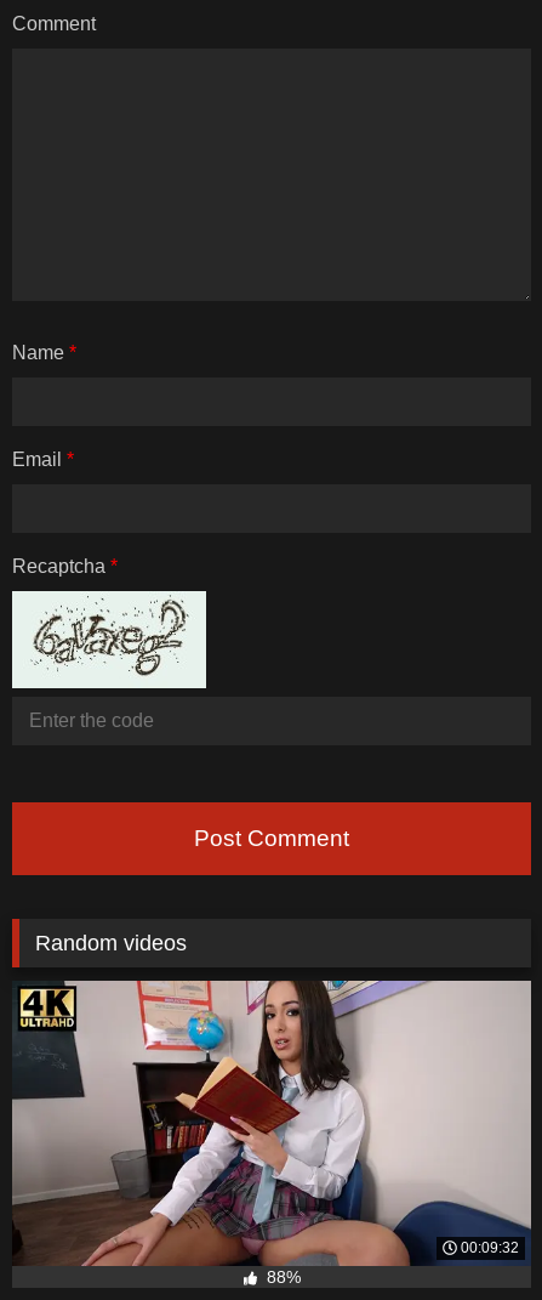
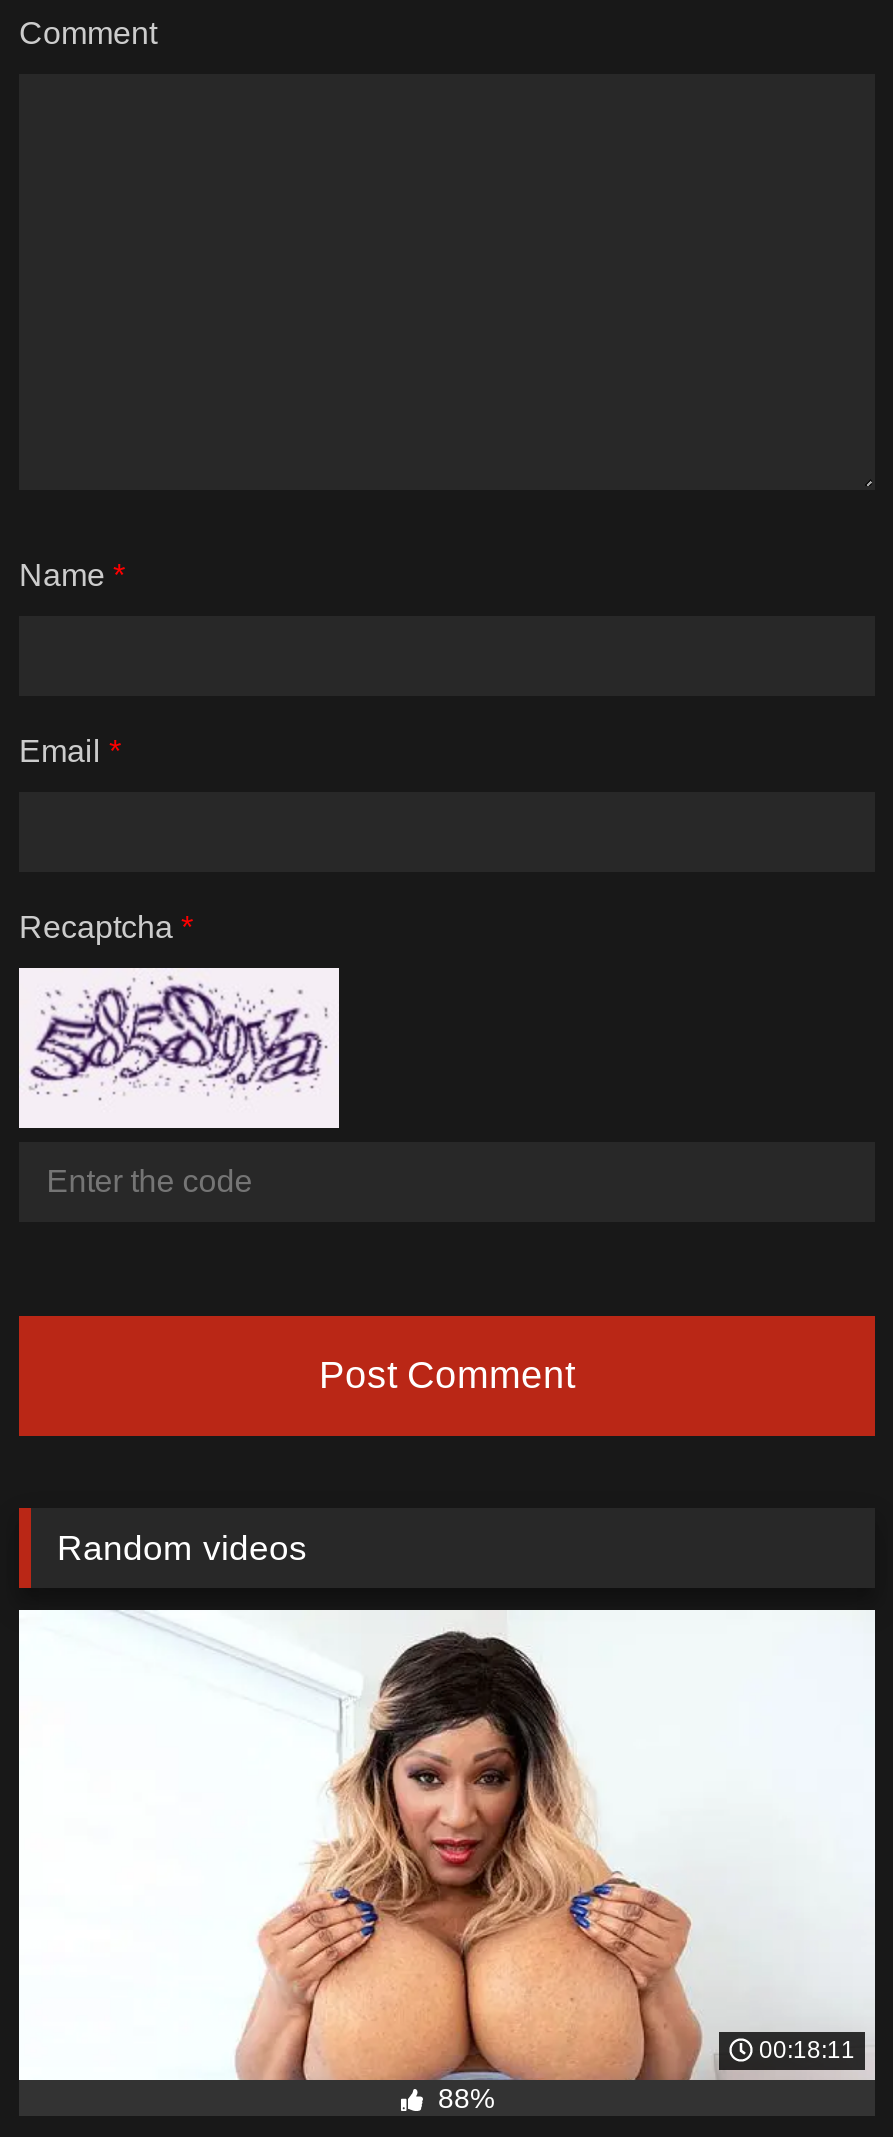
- [image]
+ [image]

- [image]
- 00:09:32
+ [image]
+ 00:18:11
